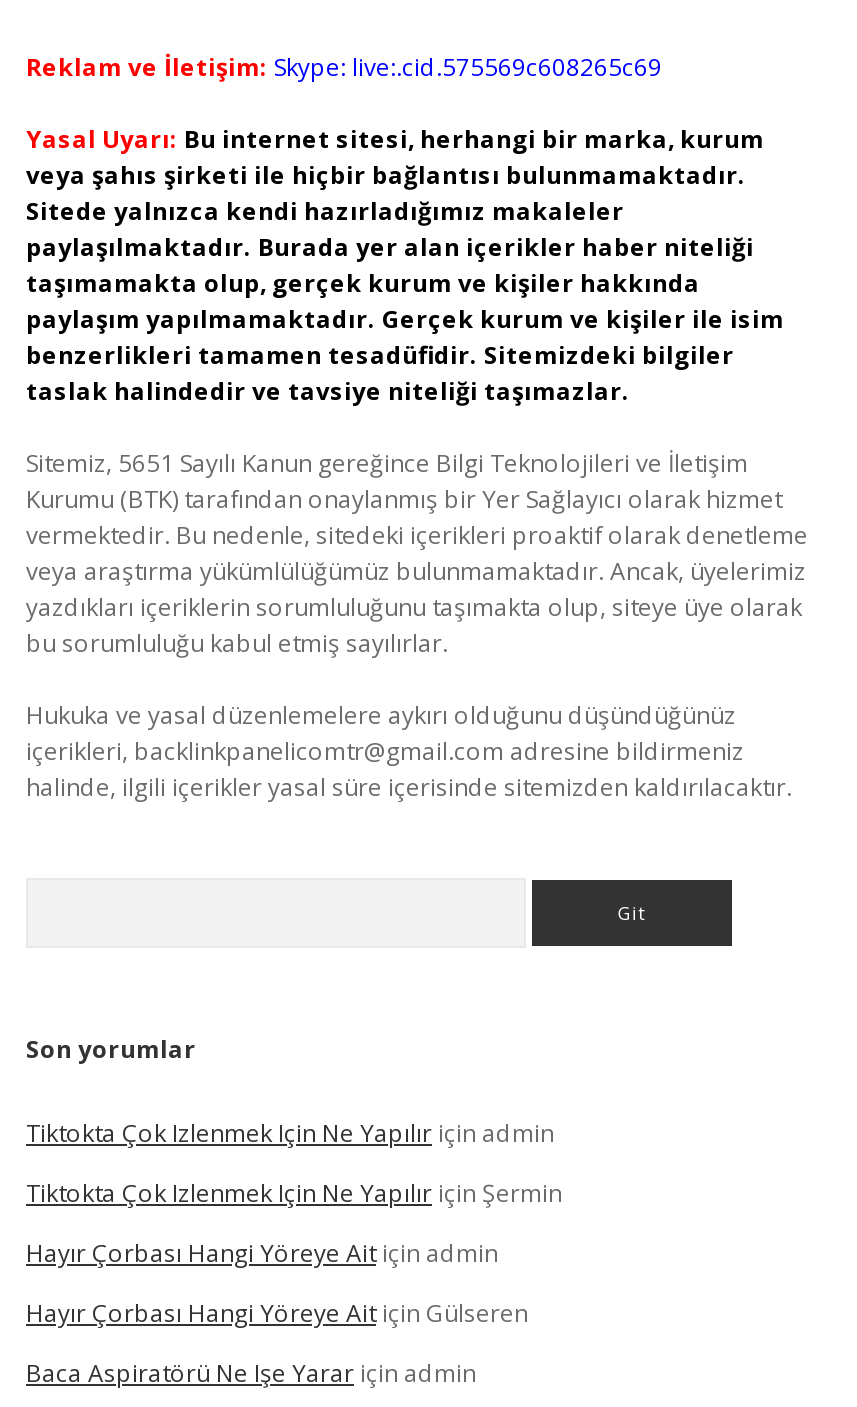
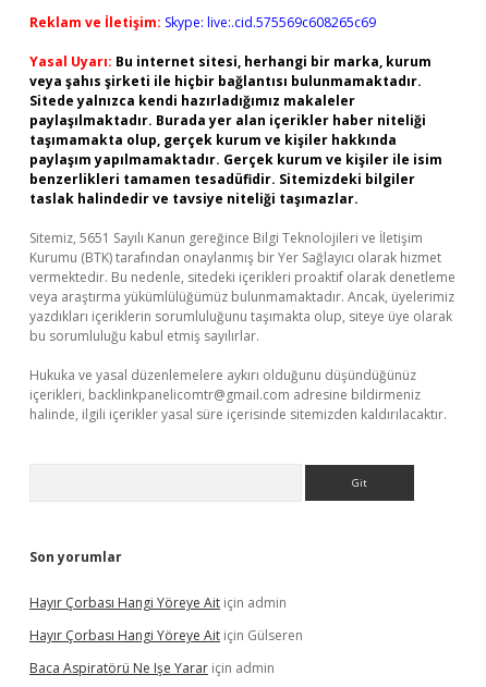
- Tiktokta Çok Izlenmek Için Ne Yapılır için admin
- Tiktokta Çok Izlenmek Için Ne Yapılır için Şermin
